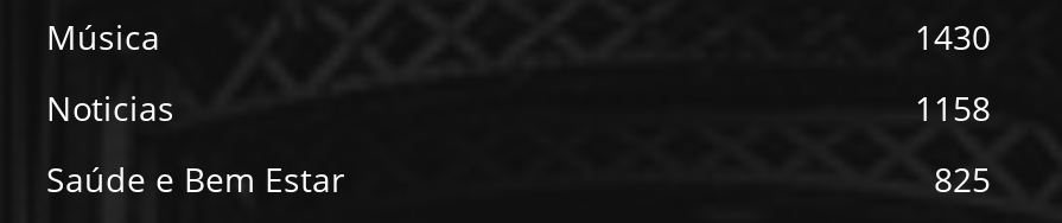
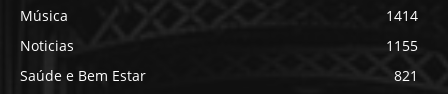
- 1430
+ 1414

- 1158
+ 1155

- 825
+ 821
